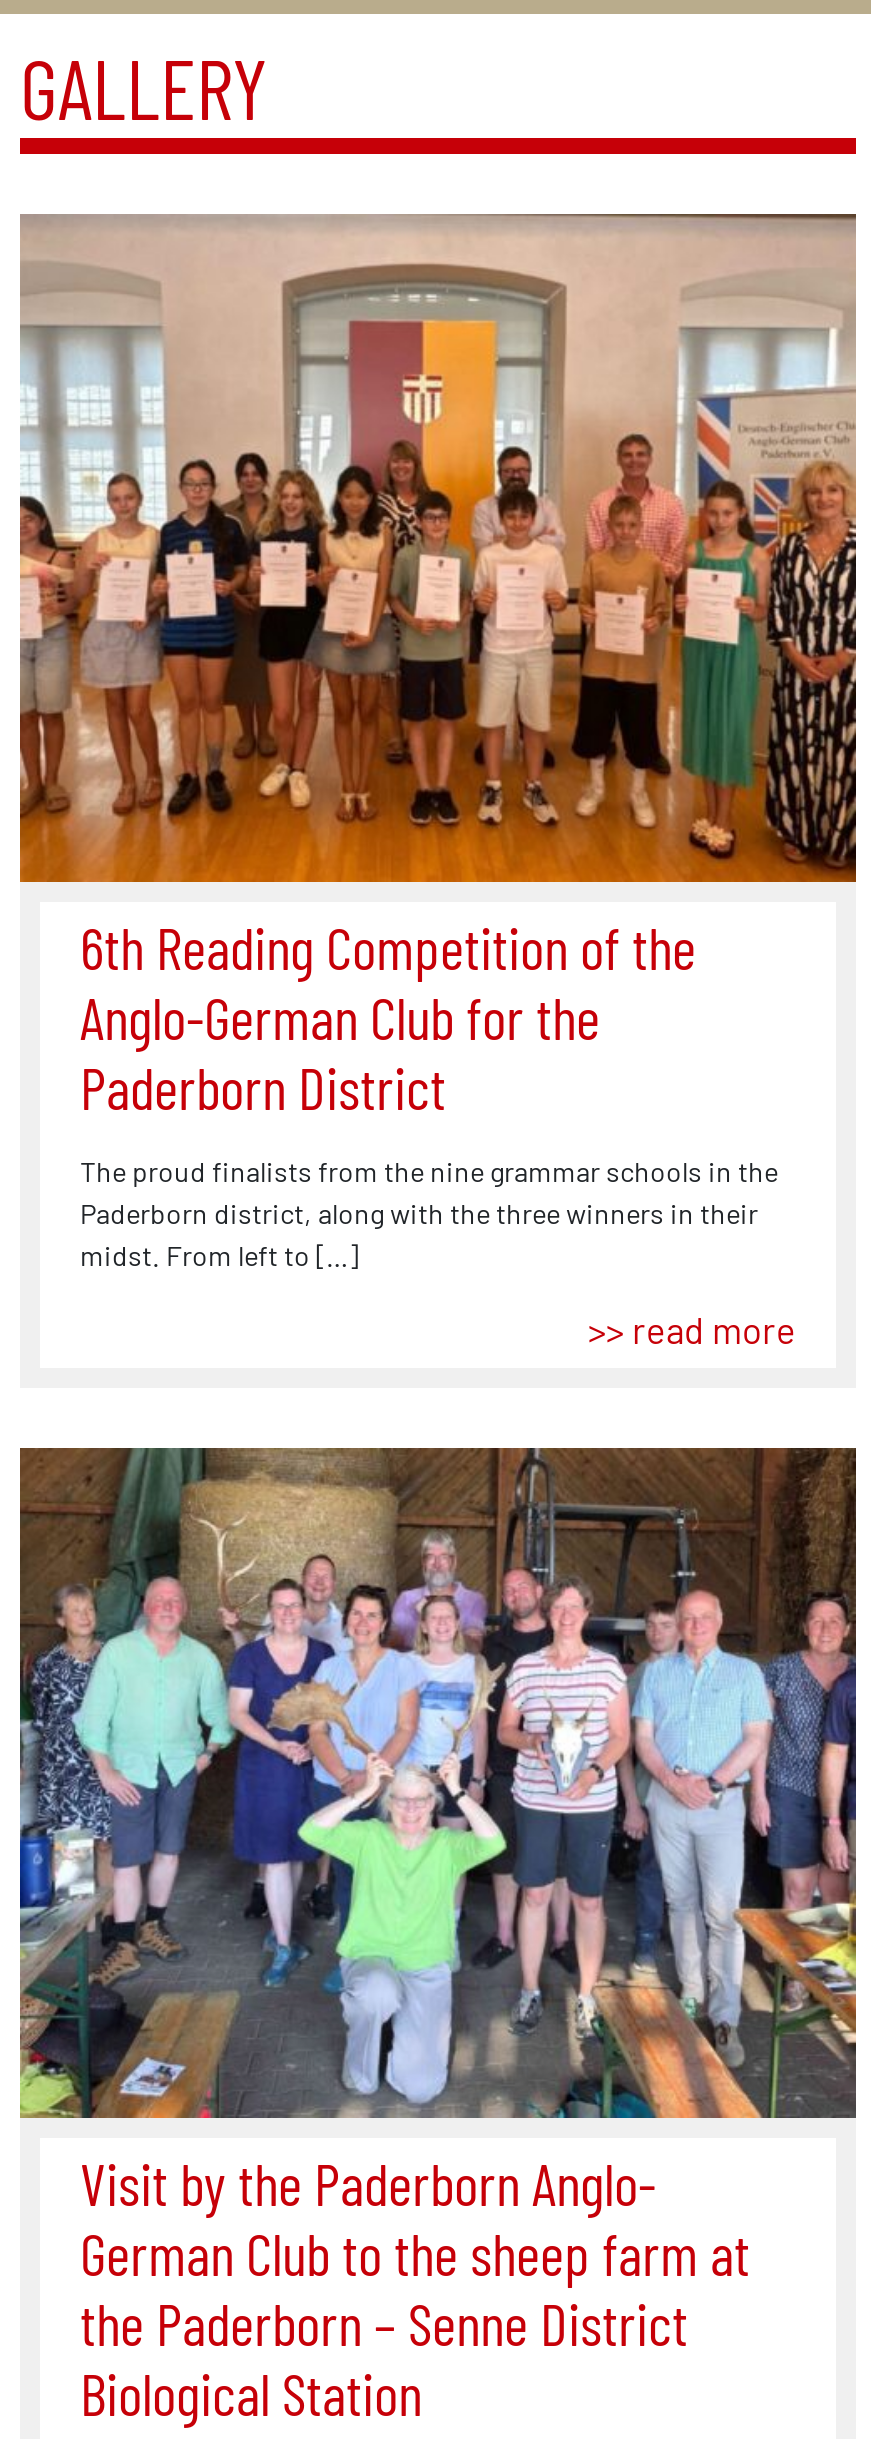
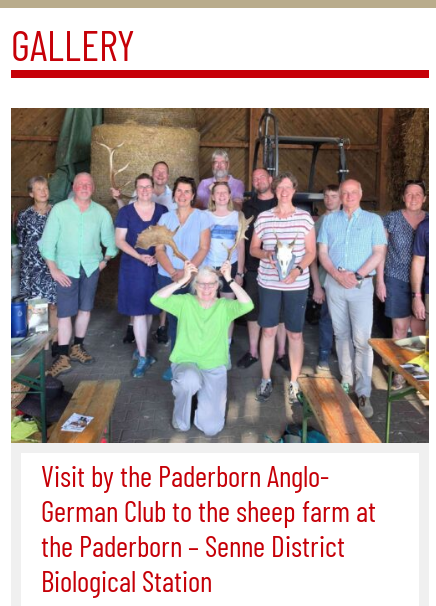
- [image]
- 6th Reading Competition of the
- Anglo-German Club for the
- Paderborn District
- The proud finalists from the nine grammar schools in the
- Paderborn district, along with the three winners in their
- midst. From left to […]
- >> read more
